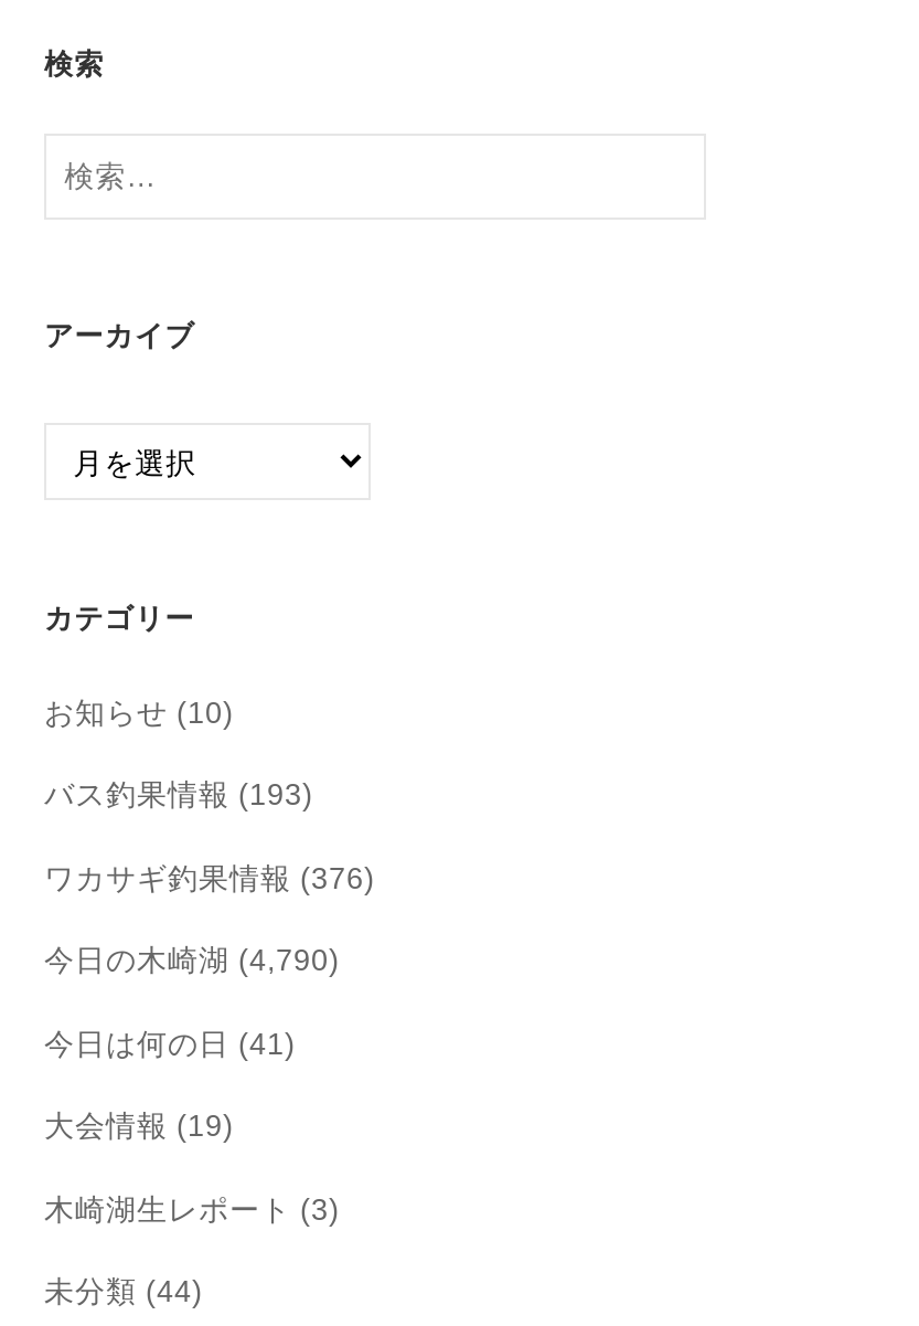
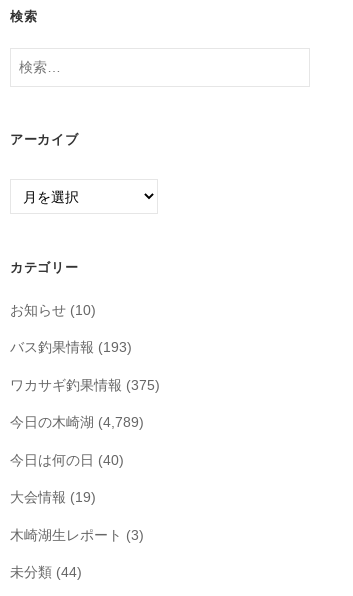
- ワカサギ釣果情報(376)
+ ワカサギ釣果情報(375)

- 今日の木崎湖(4,790)
+ 今日の木崎湖(4,789)

- 今日は何の日(41)
+ 今日は何の日(40)
